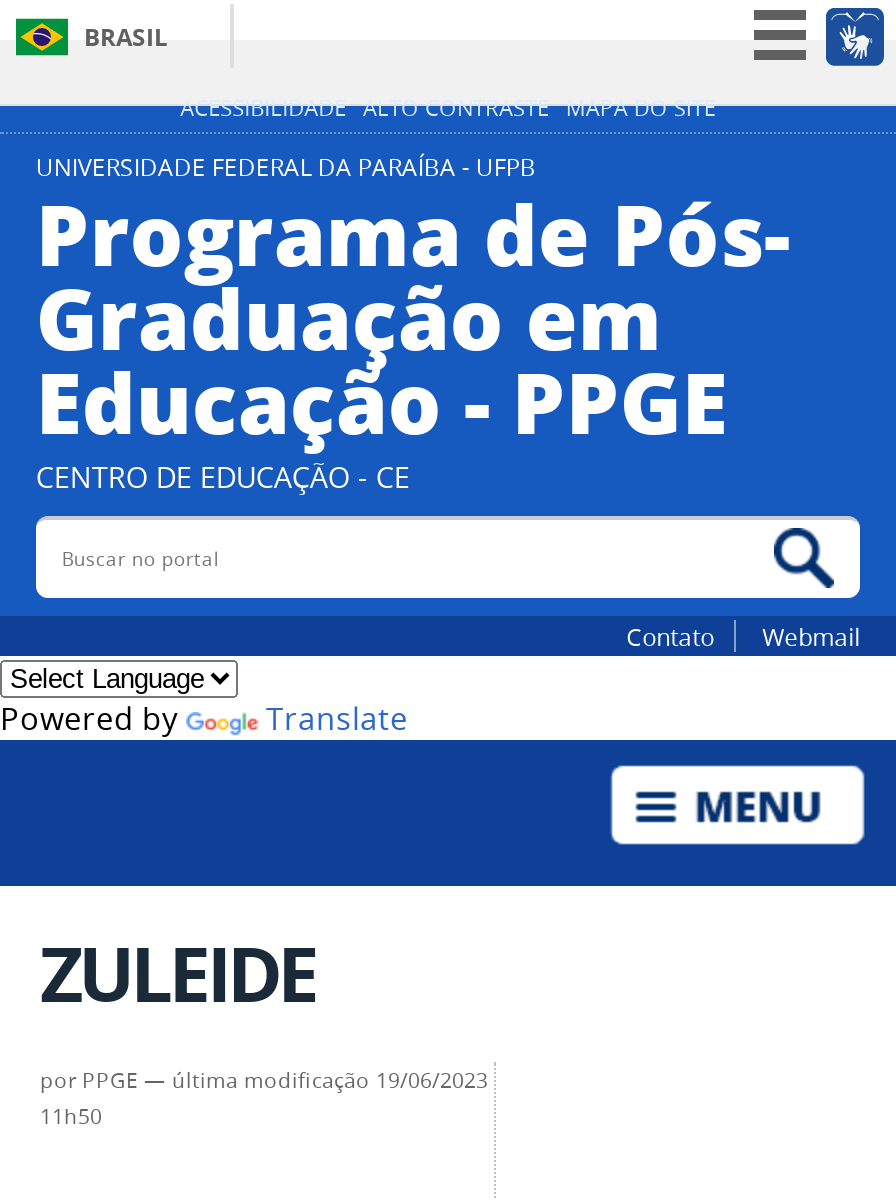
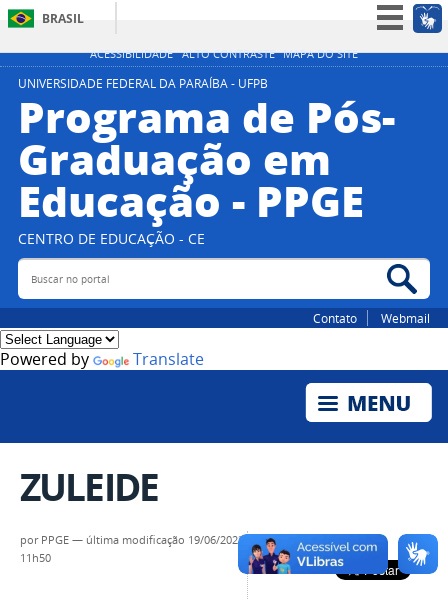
+ [image]
